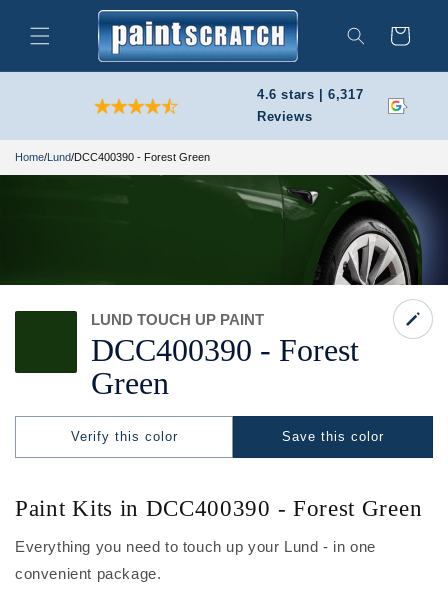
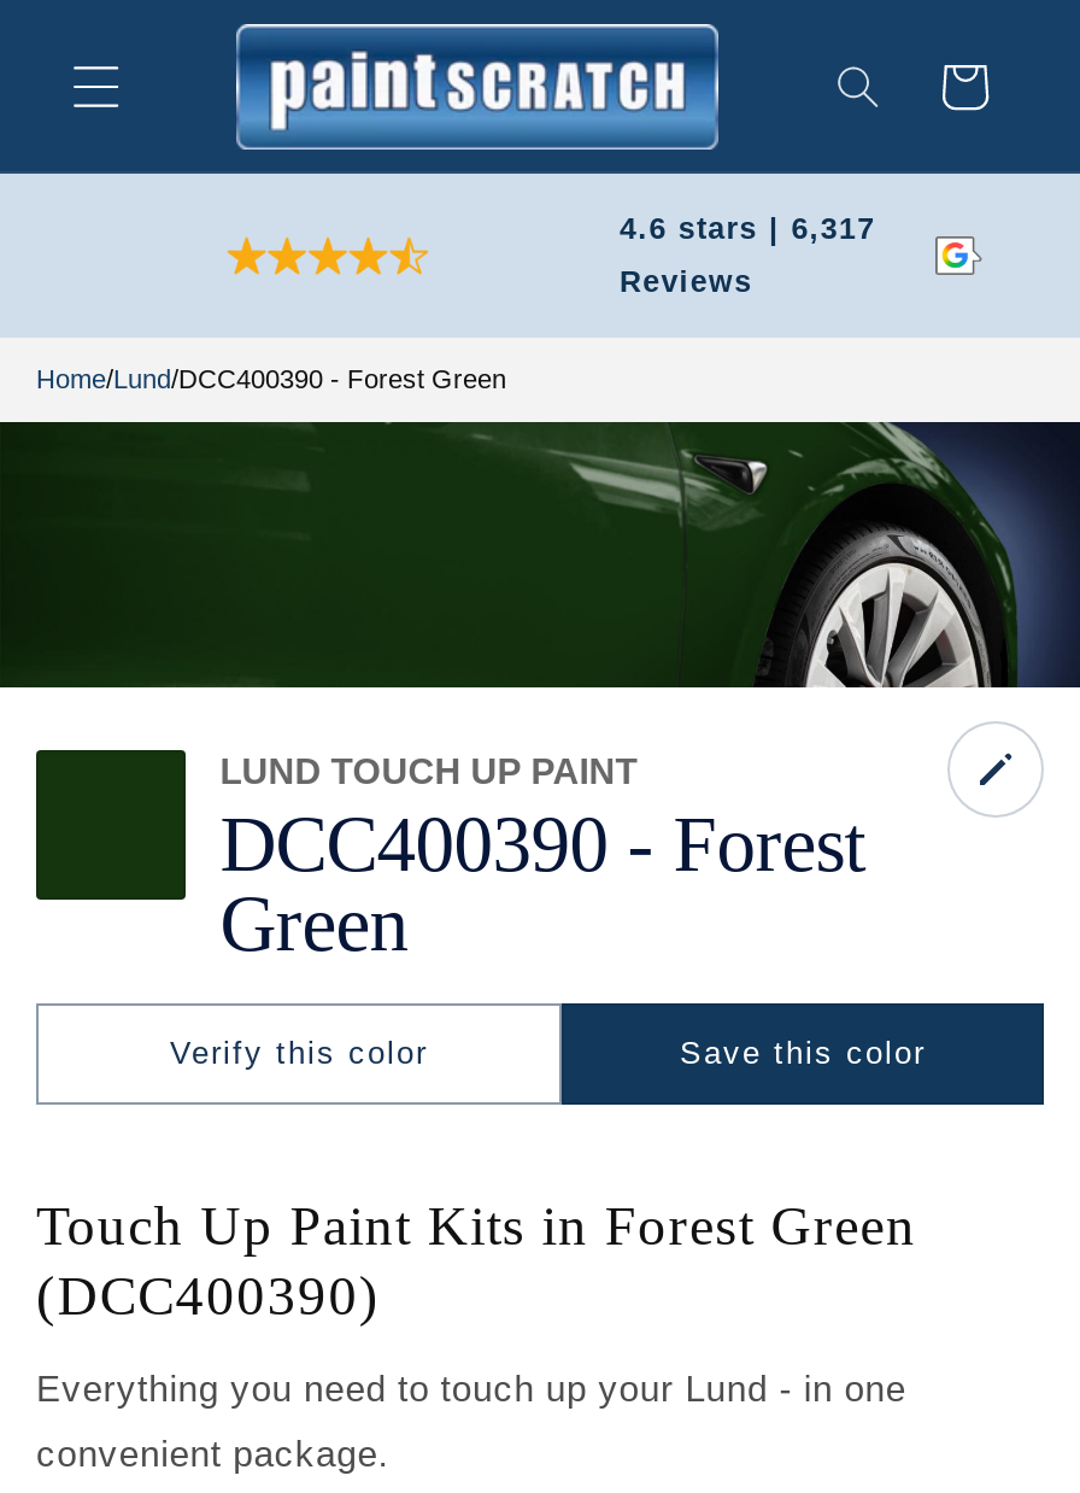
- Paint Kits in DCC400390 - Forest Green
+ Touch Up Paint Kits in Forest Green
+ (DCC400390)
